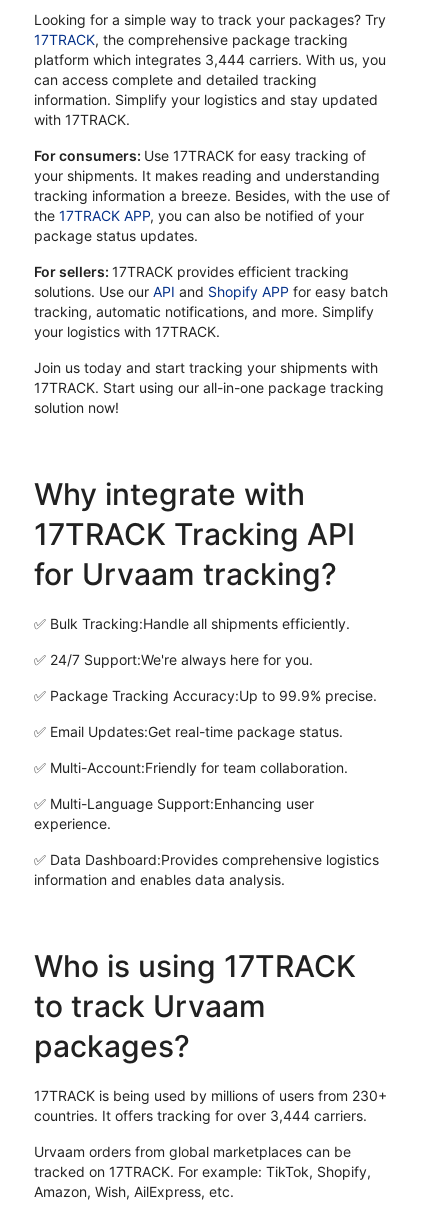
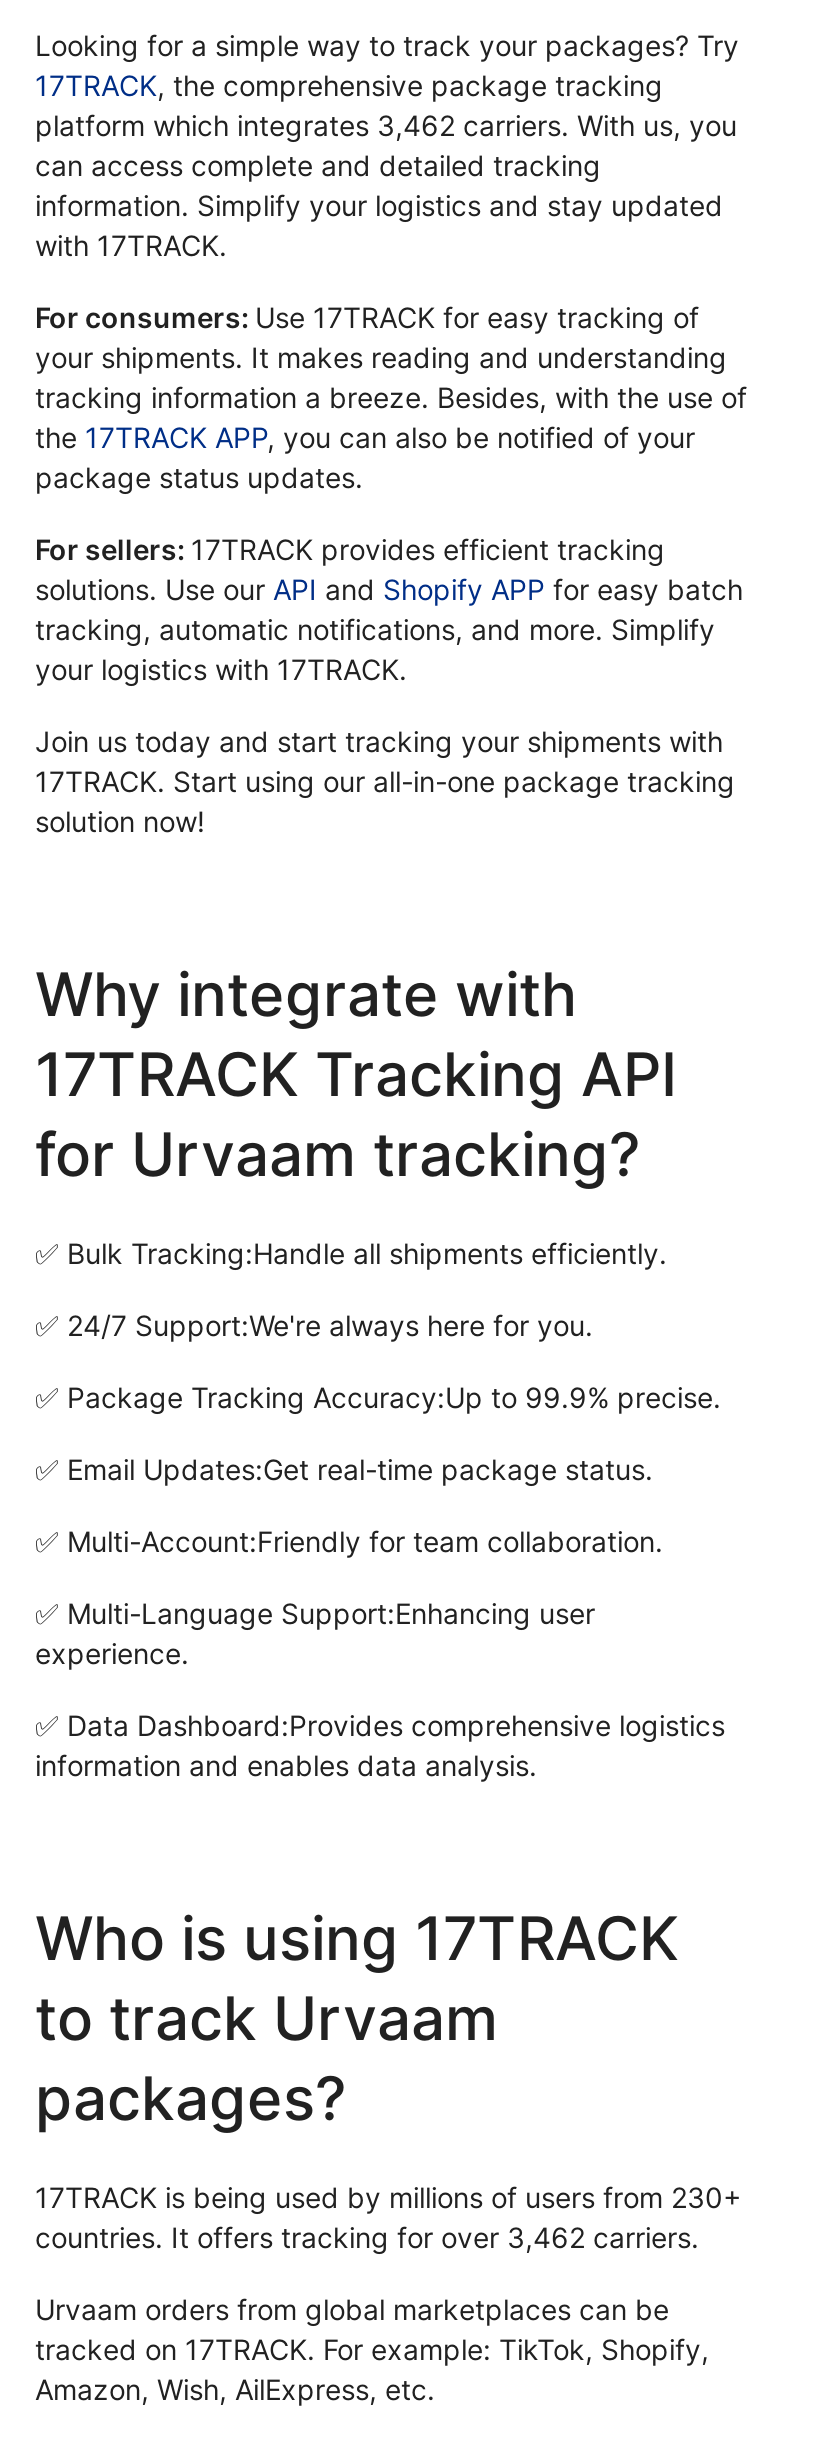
- platform which integrates 3,444 carriers. With us, you
+ platform which integrates 3,462 carriers. With us, you

- countries. It offers tracking for over 3,444 carriers.
+ countries. It offers tracking for over 3,462 carriers.
